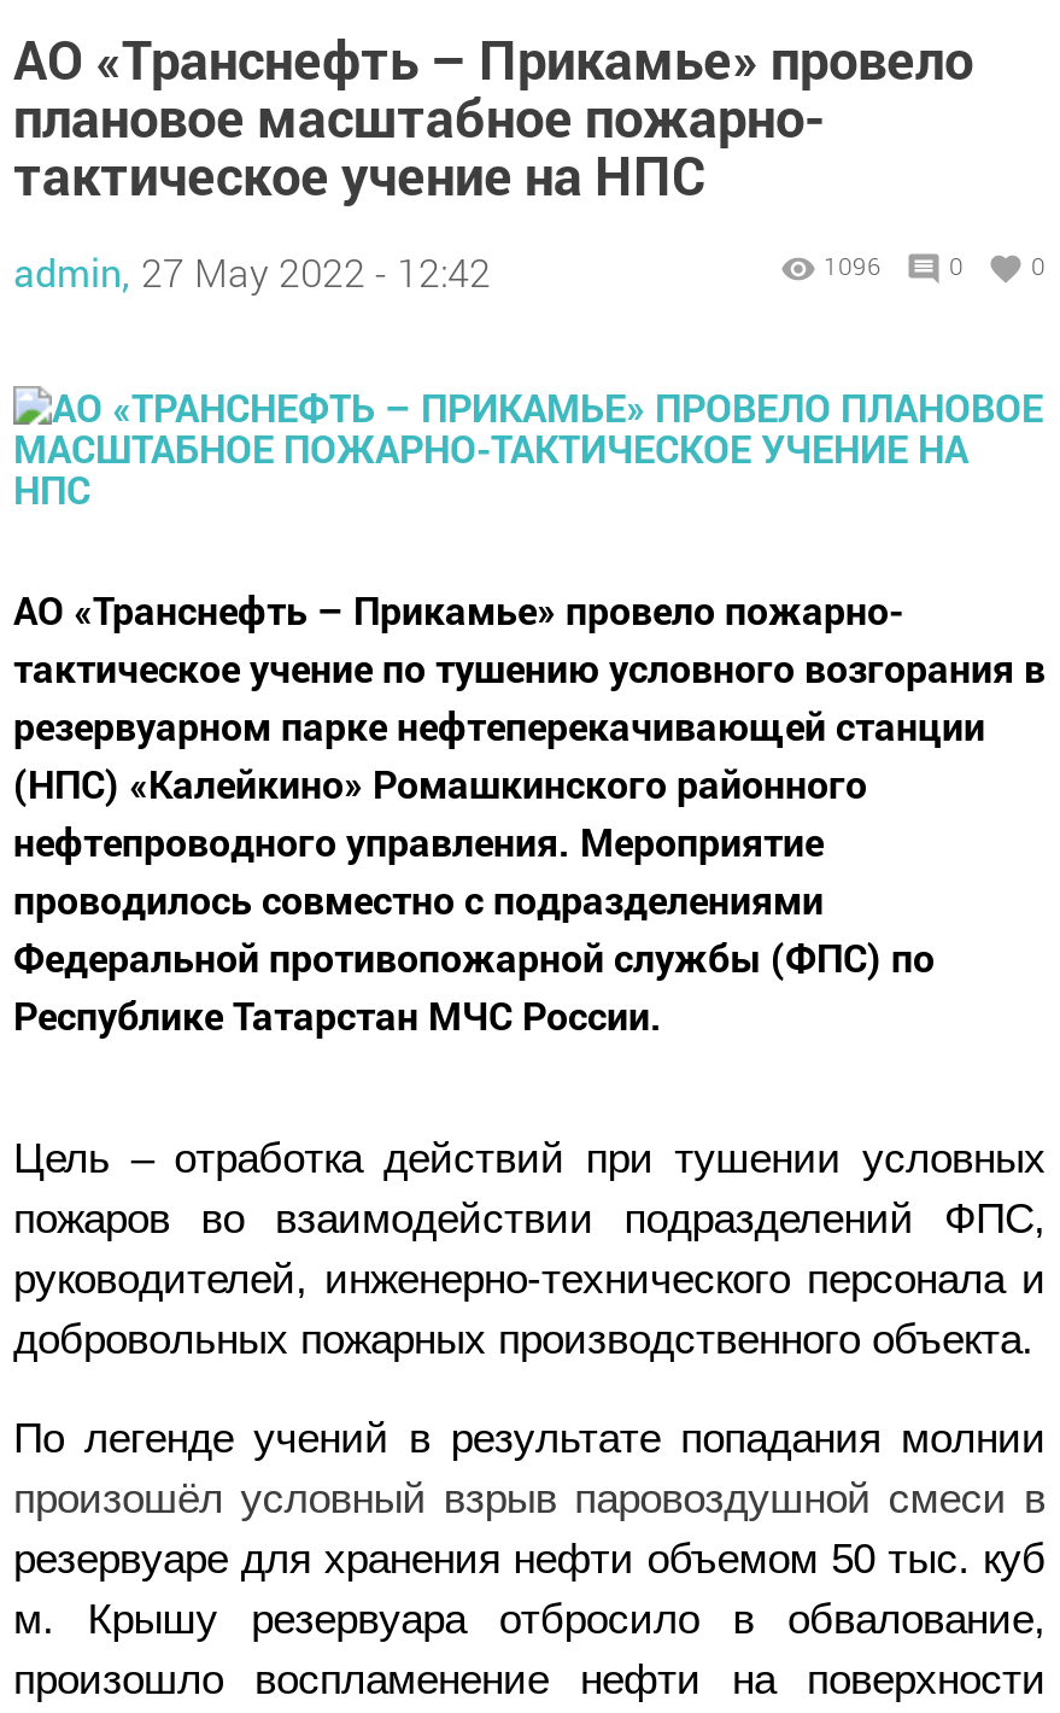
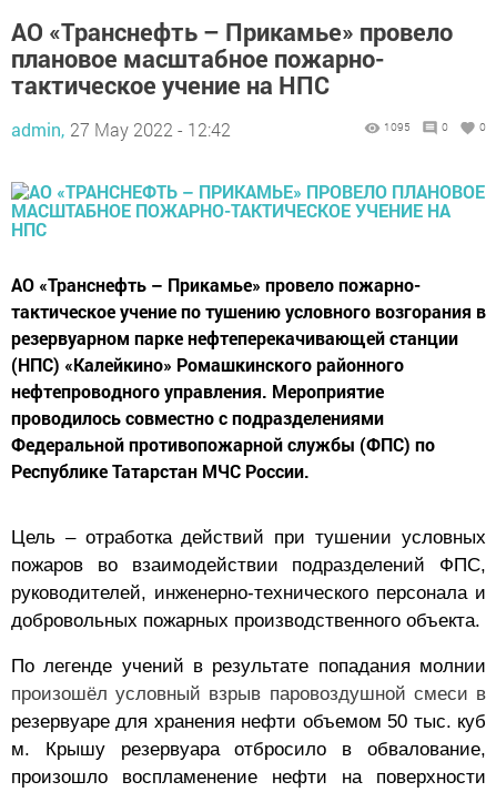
- 1096
+ 1095
